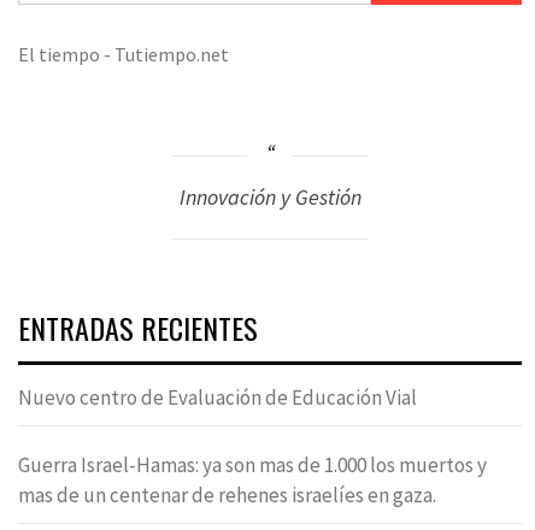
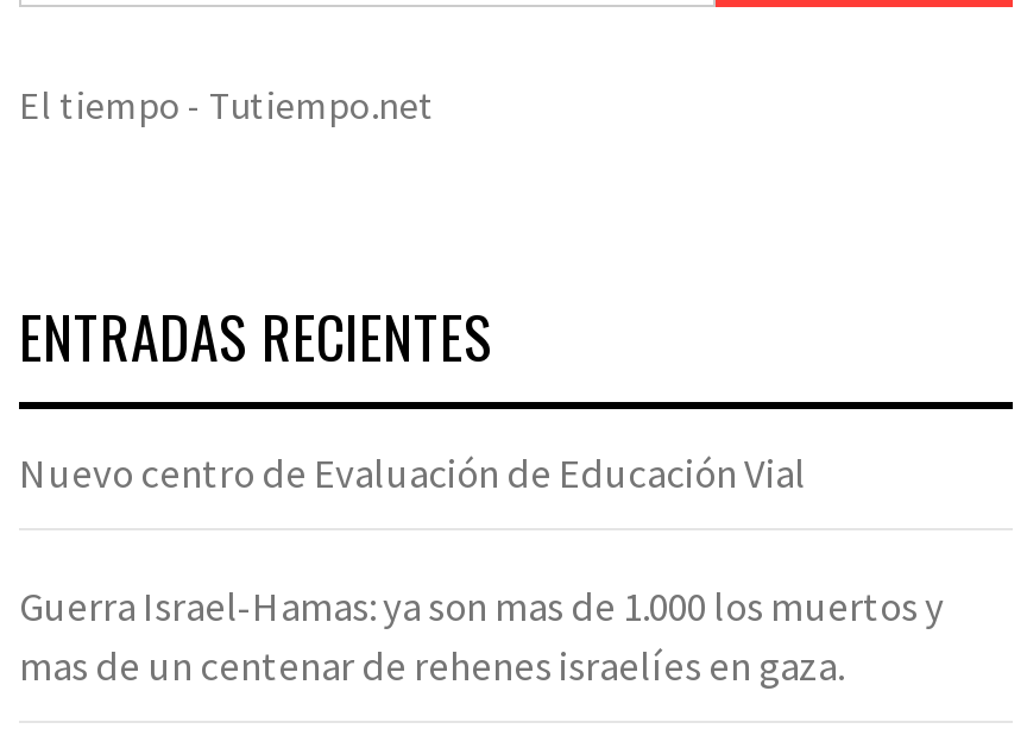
- Innovación y Gestión
